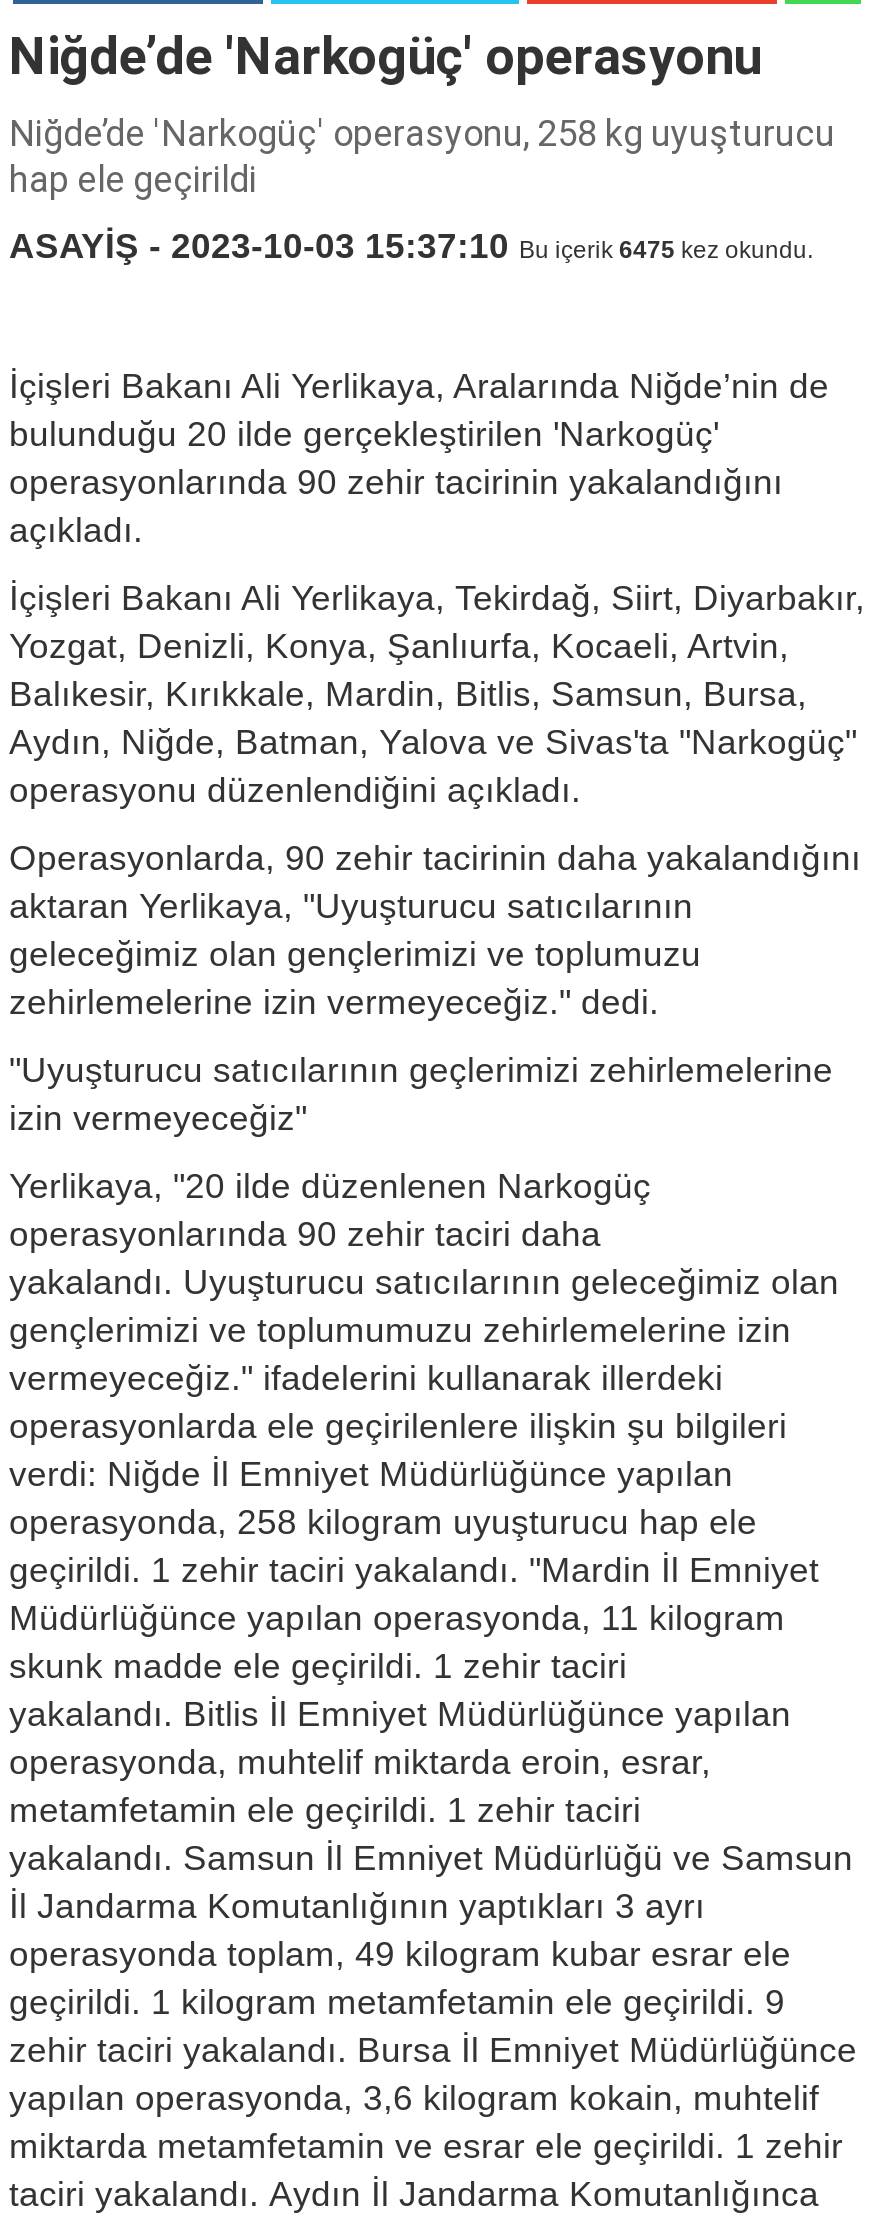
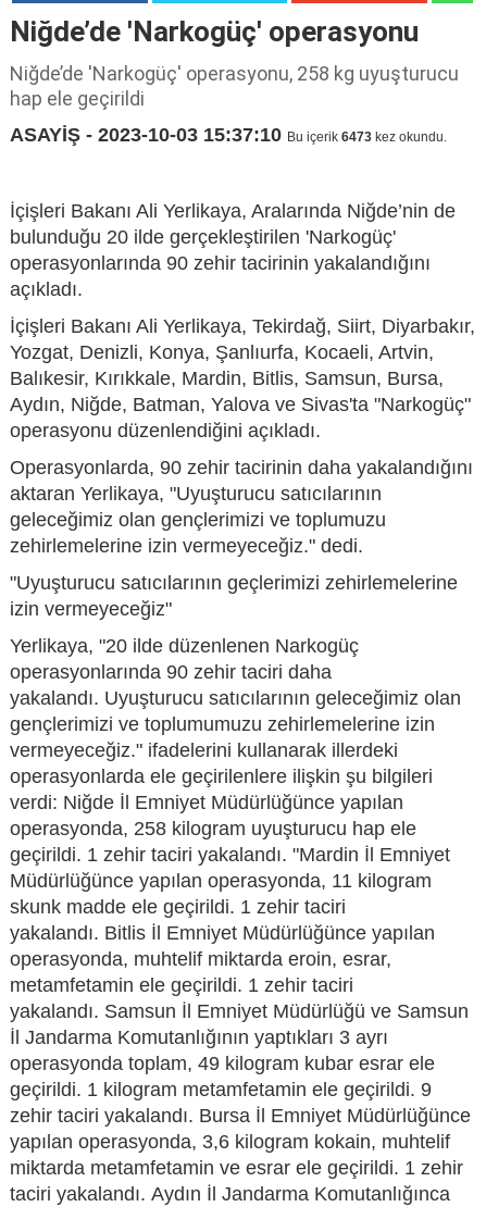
- ASAYİŞ - 2023-10-03 15:37:10 Bu içerik 6475 kez okundu.
+ ASAYİŞ - 2023-10-03 15:37:10 Bu içerik 6473 kez okundu.
